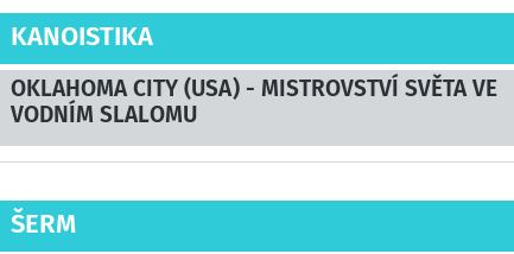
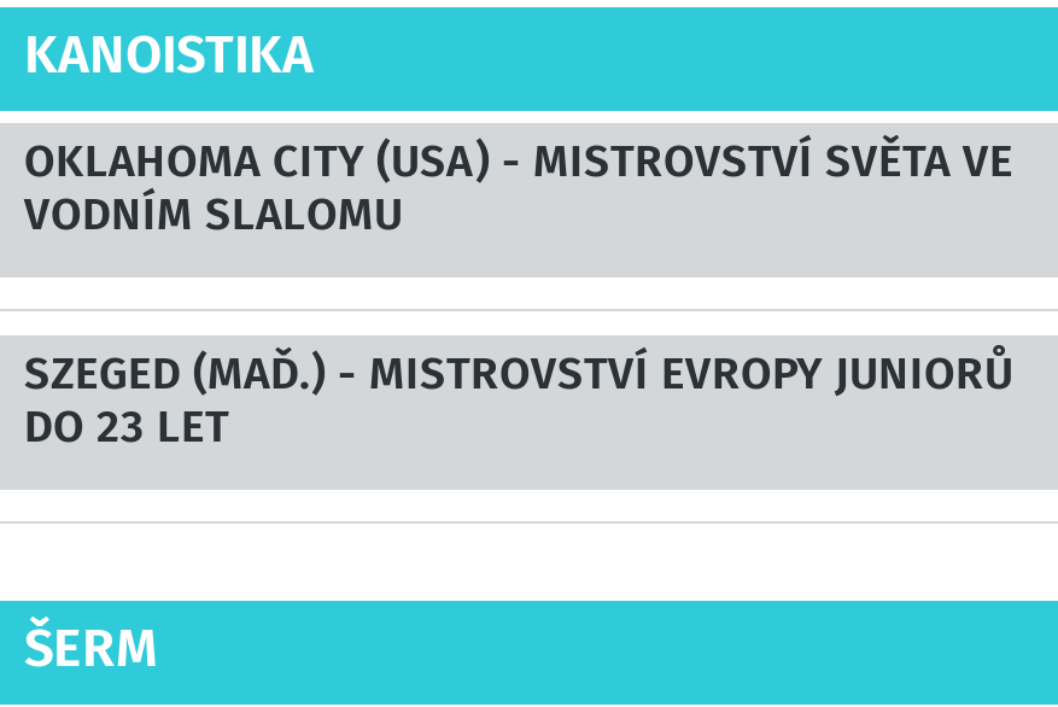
+ SZEGED (MAĎ.) - MISTROVSTVÍ EVROPY JUNIORŮ
+ DO 23 LET
